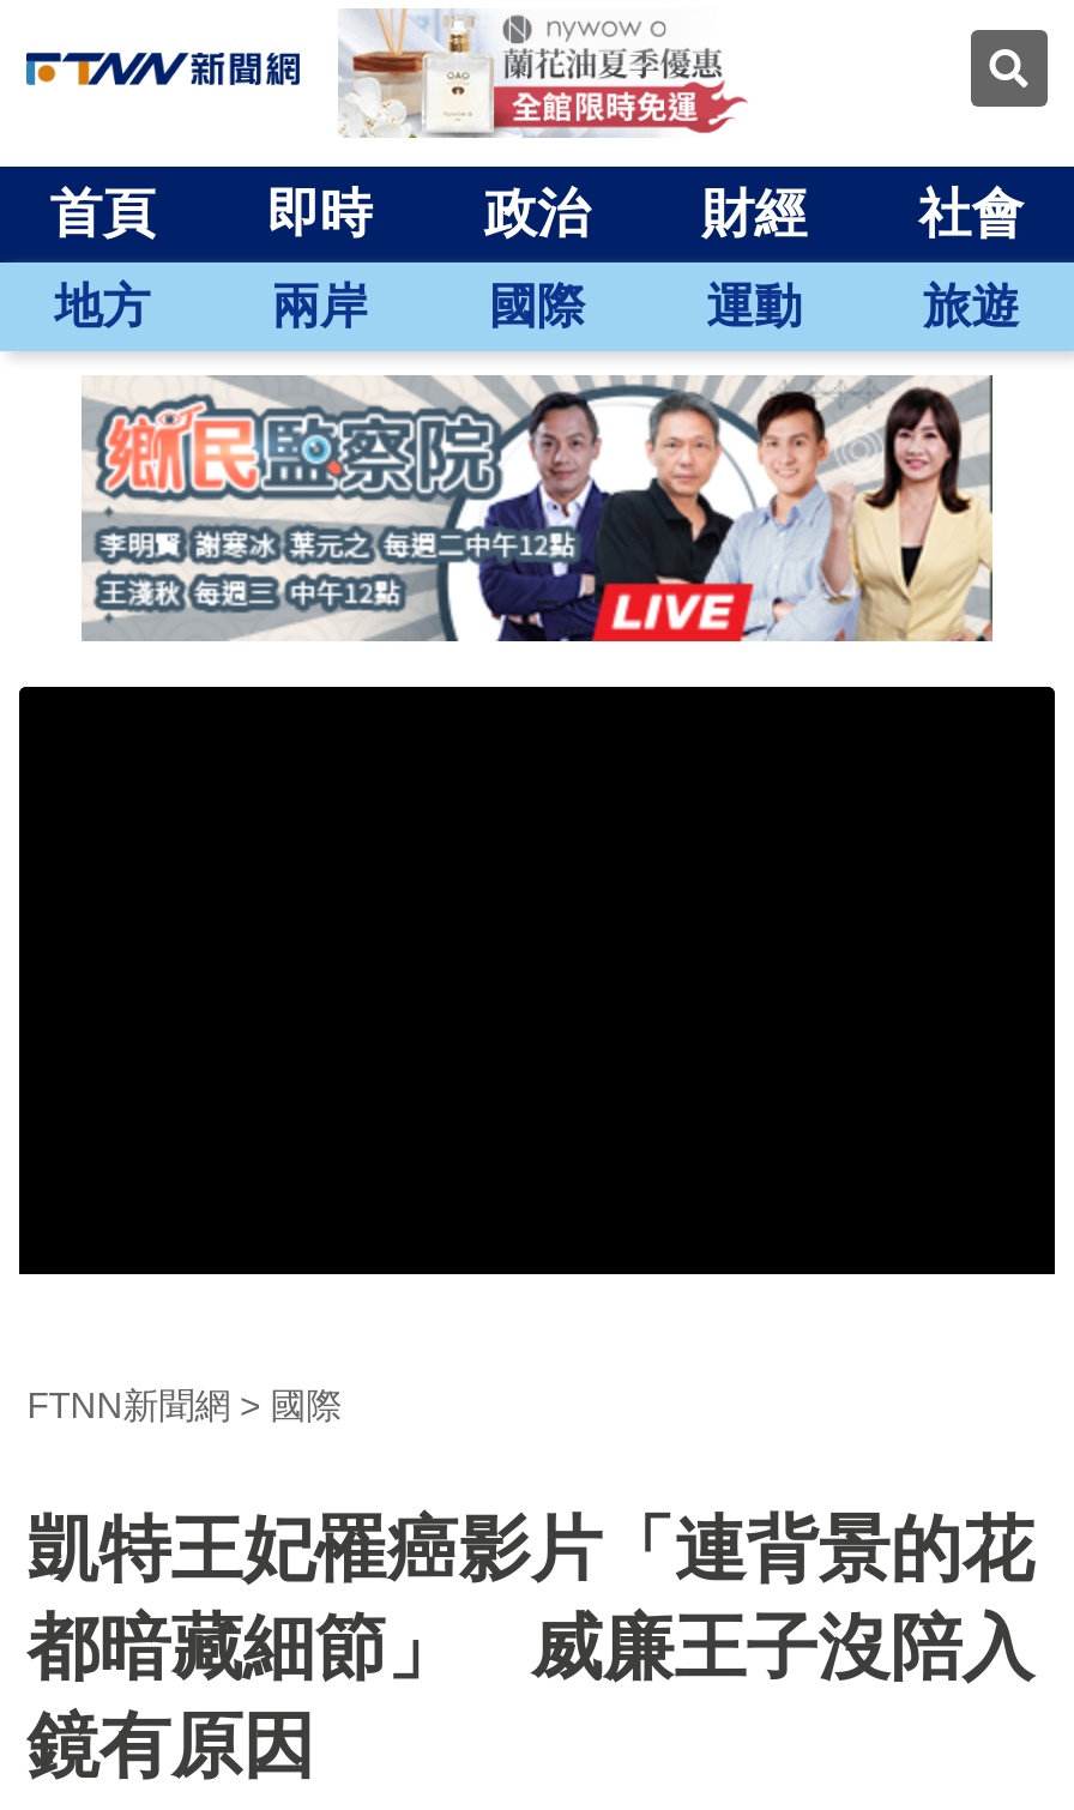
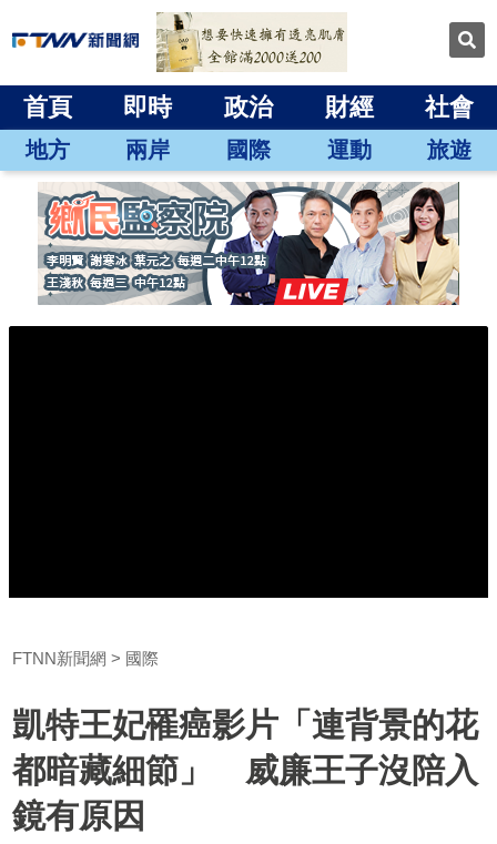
- [image]
+ [image]
